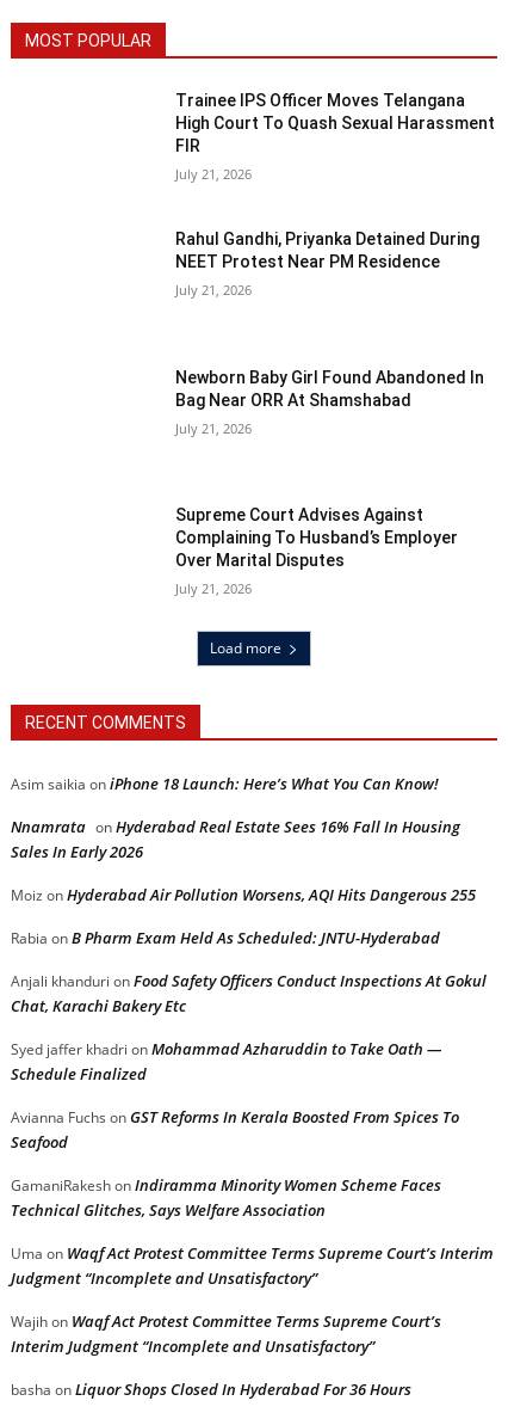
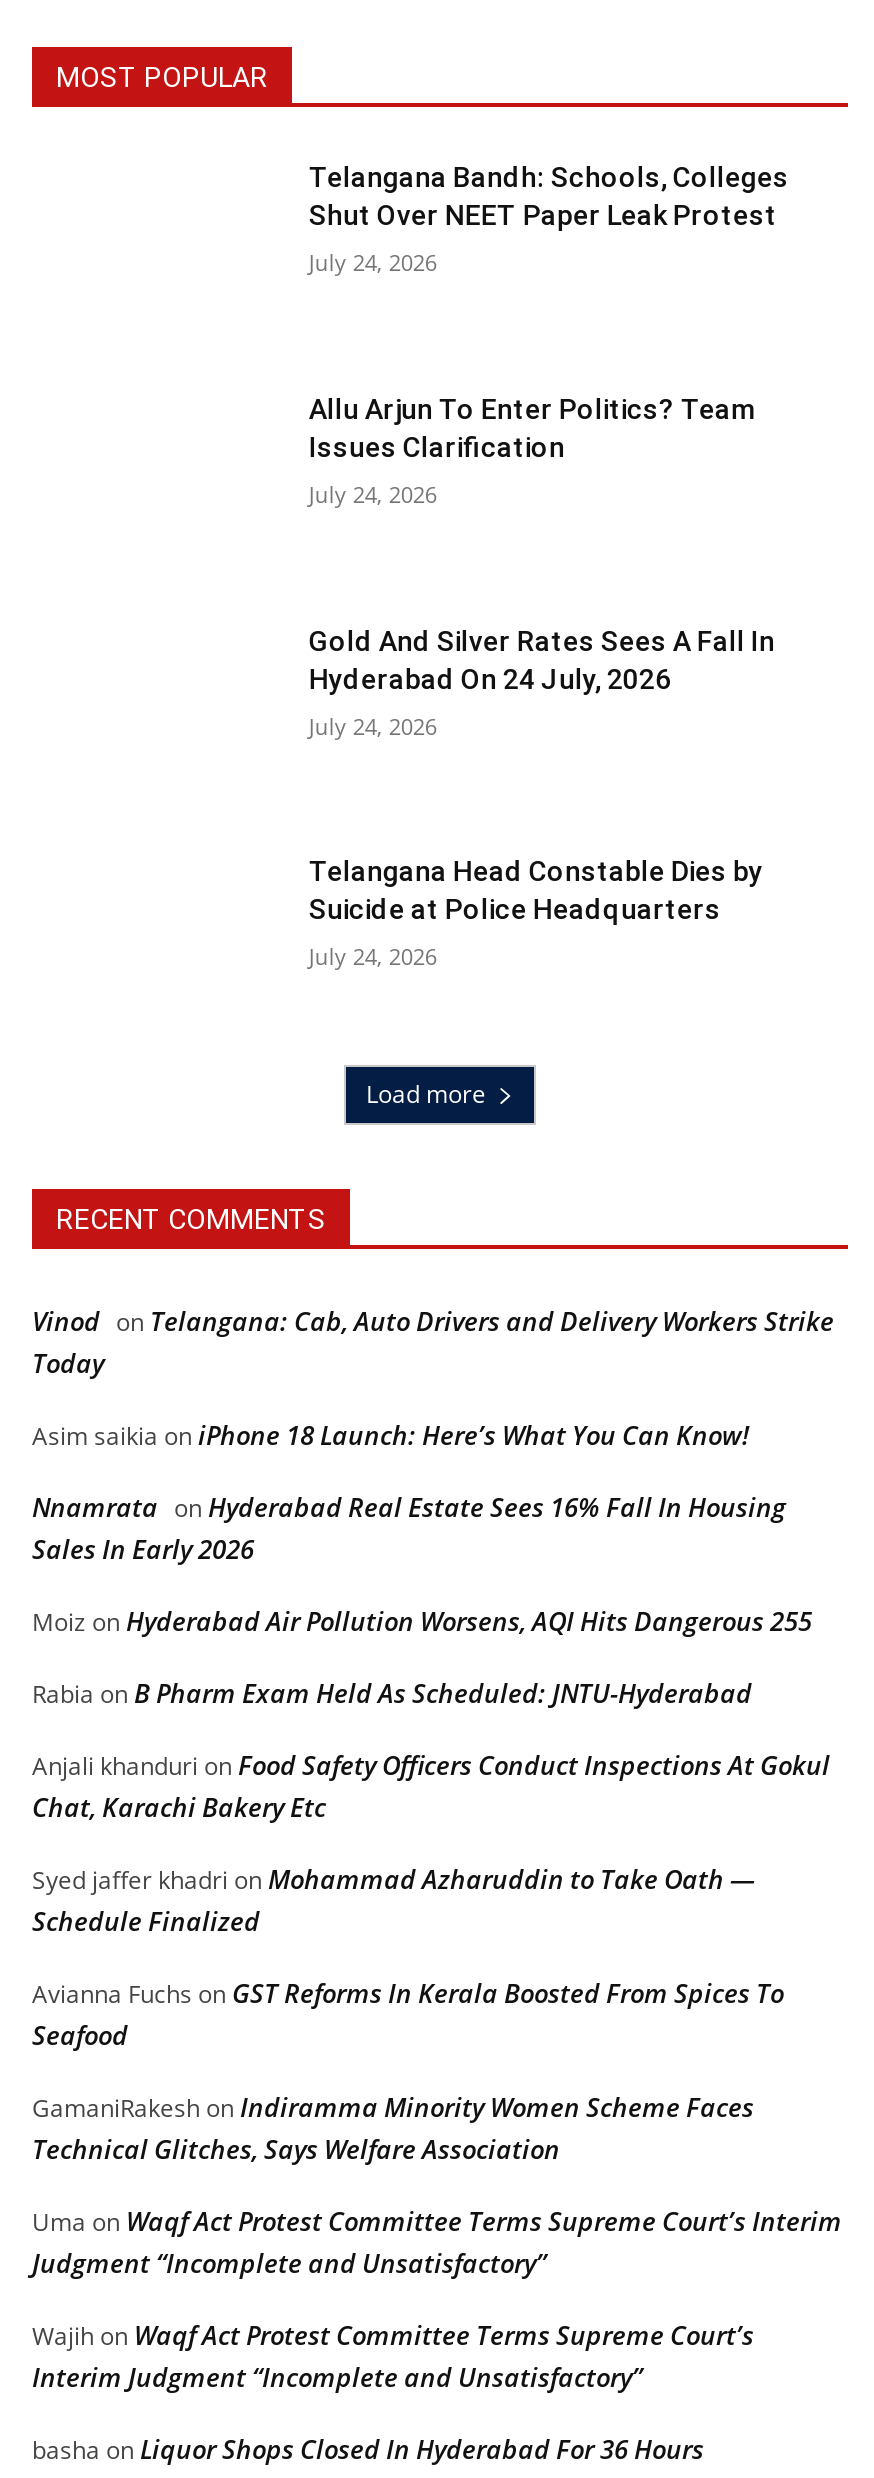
- Trainee IPS Officer Moves Telangana
- High Court To Quash Sexual Harassment
- FIR
+ Telangana Bandh: Schools, Colleges
+ Shut Over NEET Paper Leak Protest

- July 21, 2026
+ July 24, 2026

- Rahul Gandhi, Priyanka Detained During
- NEET Protest Near PM Residence
+ Allu Arjun To Enter Politics? Team
+ Issues Clarification

- July 21, 2026
+ July 24, 2026

- Newborn Baby Girl Found Abandoned In
- Bag Near ORR At Shamshabad
+ Gold And Silver Rates Sees A Fall In
+ Hyderabad On 24 July, 2026

- July 21, 2026
+ July 24, 2026

- Supreme Court Advises Against
- Complaining To Husband’s Employer
- Over Marital Disputes
+ Telangana Head Constable Dies by
+ Suicide at Police Headquarters

- July 21, 2026
+ July 24, 2026

+ Vinod on Telangana: Cab, Auto Drivers and Delivery Workers Strike
+ Today
